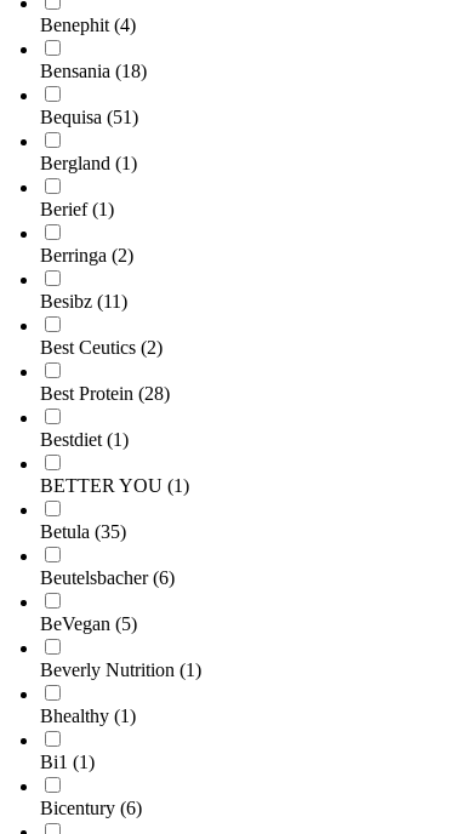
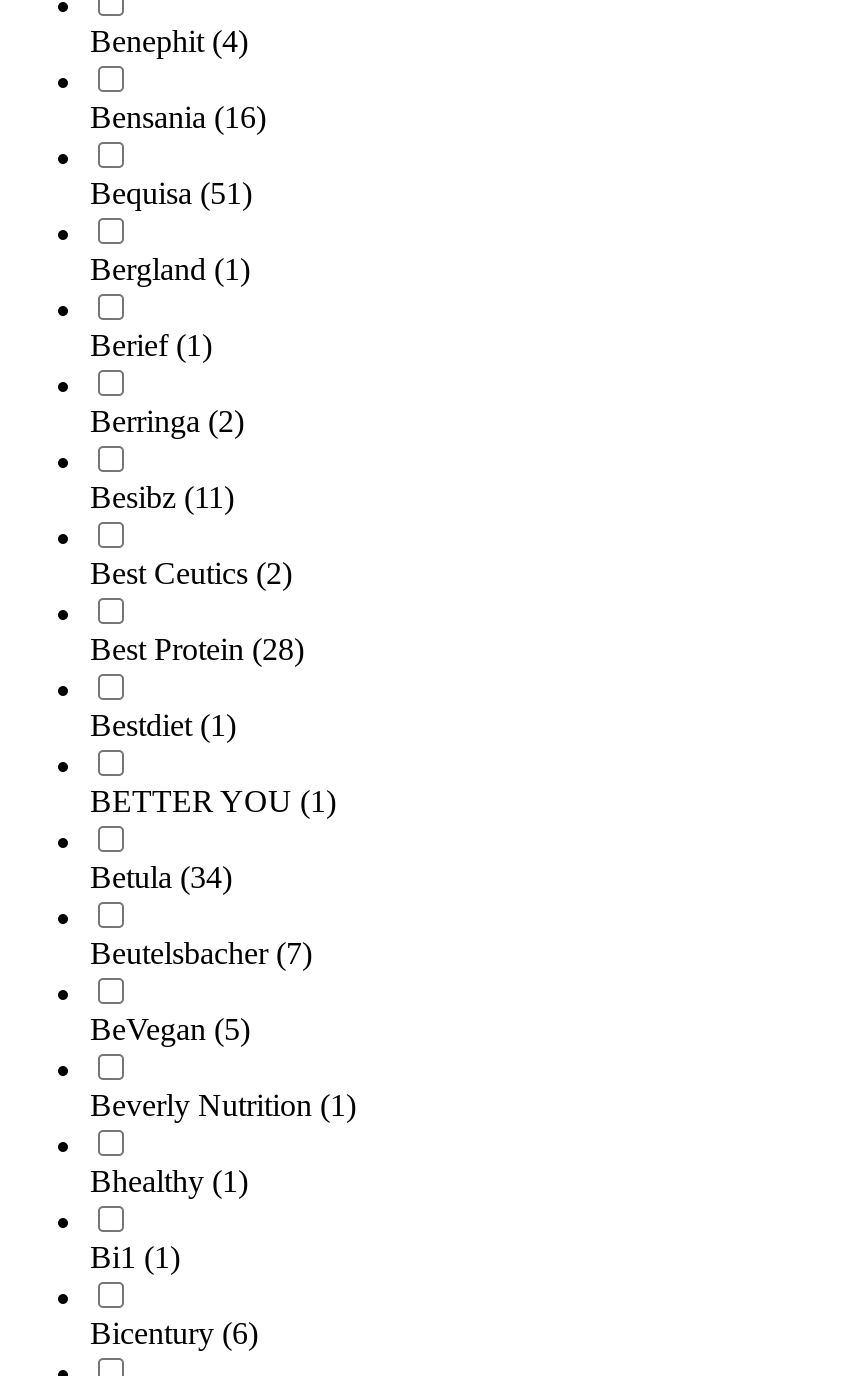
- Bensania (18)
+ Bensania (16)

- Betula (35)
+ Betula (34)

- Beutelsbacher (6)
+ Beutelsbacher (7)
